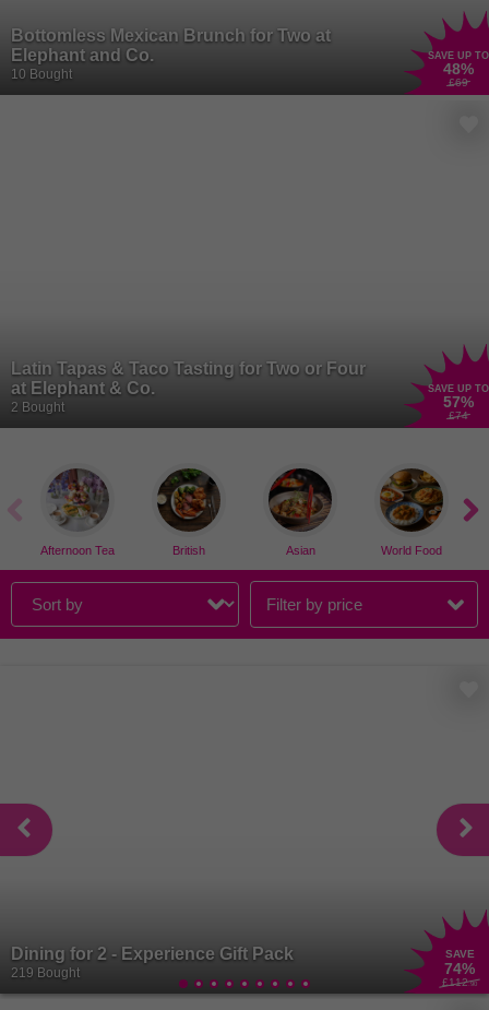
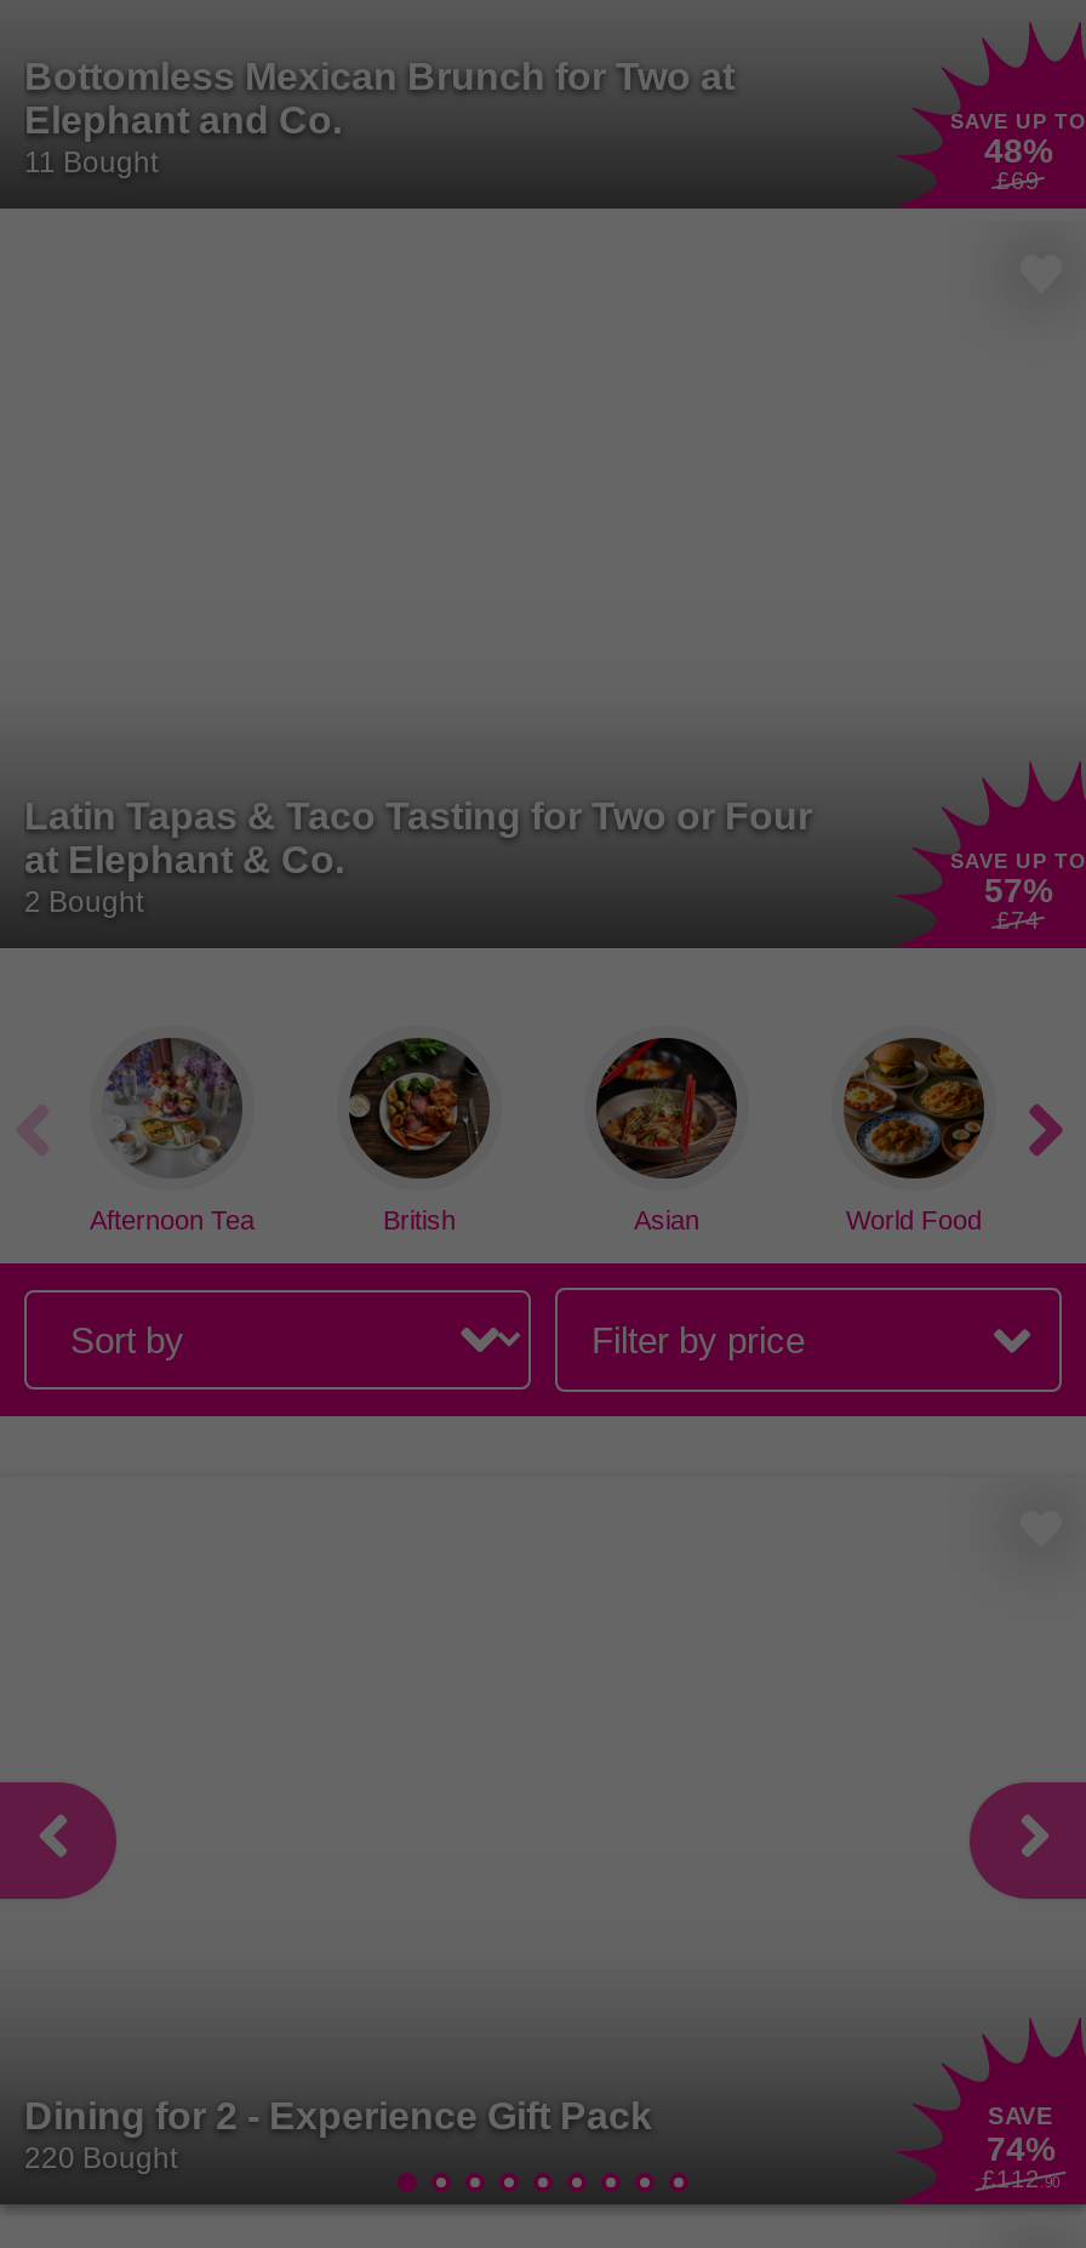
- 10 Bought
+ 11 Bought

- 219 Bought
+ 220 Bought
